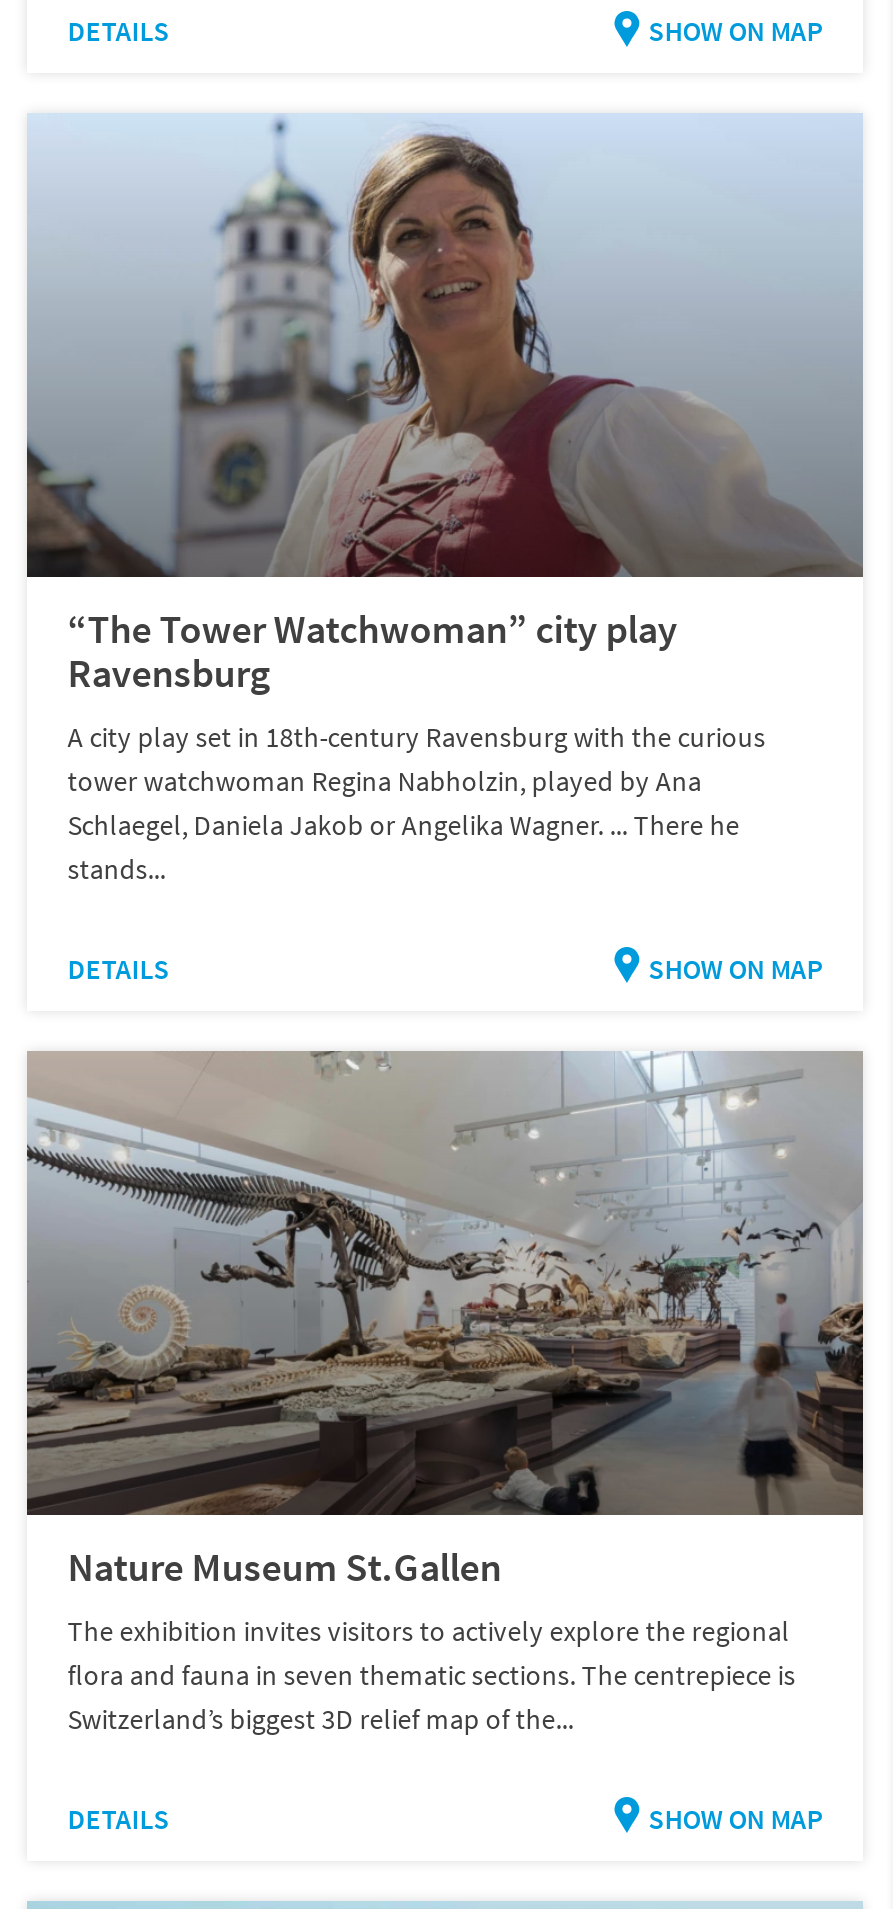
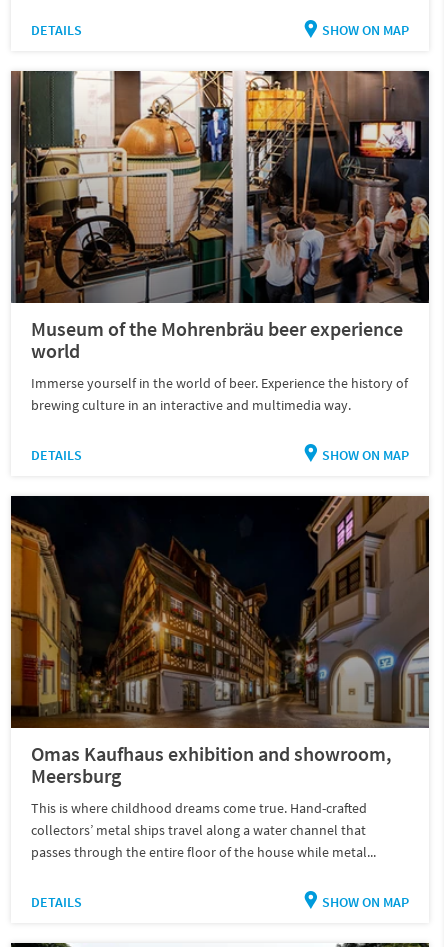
- [image]
- “The Tower Watchwoman” city play
- Ravensburg
- A city play set in 18th-century Ravensburg with the curious
- tower watchwoman Regina Nabholzin, played by Ana
- Schlaegel, Daniela Jakob or Angelika Wagner. ... There he
- stands...
+ [image]
+ Museum of the Mohrenbräu beer experience
+ world
+ Immerse yourself in the world of beer. Experience the history of
+ brewing culture in an interactive and multimedia way.

moved up: DETAILS | SHOW ON MAP

- [image]
- Nature Museum St.Gallen
- The exhibition invites visitors to actively explore the regional
- flora and fauna in seven thematic sections. The centrepiece is
- Switzerland’s biggest 3D relief map of the...
+ [image]
+ Omas Kaufhaus exhibition and showroom,
+ Meersburg
+ This is where childhood dreams come true. Hand-crafted
+ collectors’ metal ships travel along a water channel that
+ passes through the entire floor of the house while metal...
